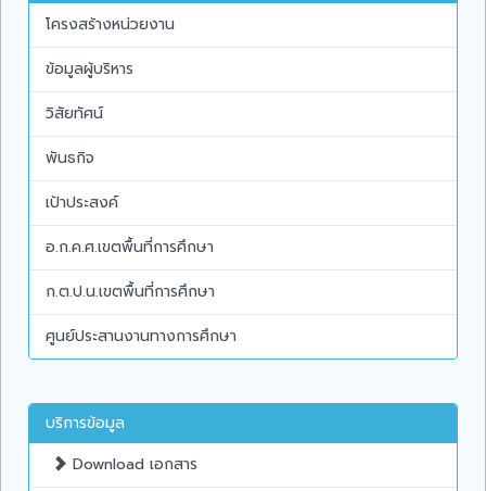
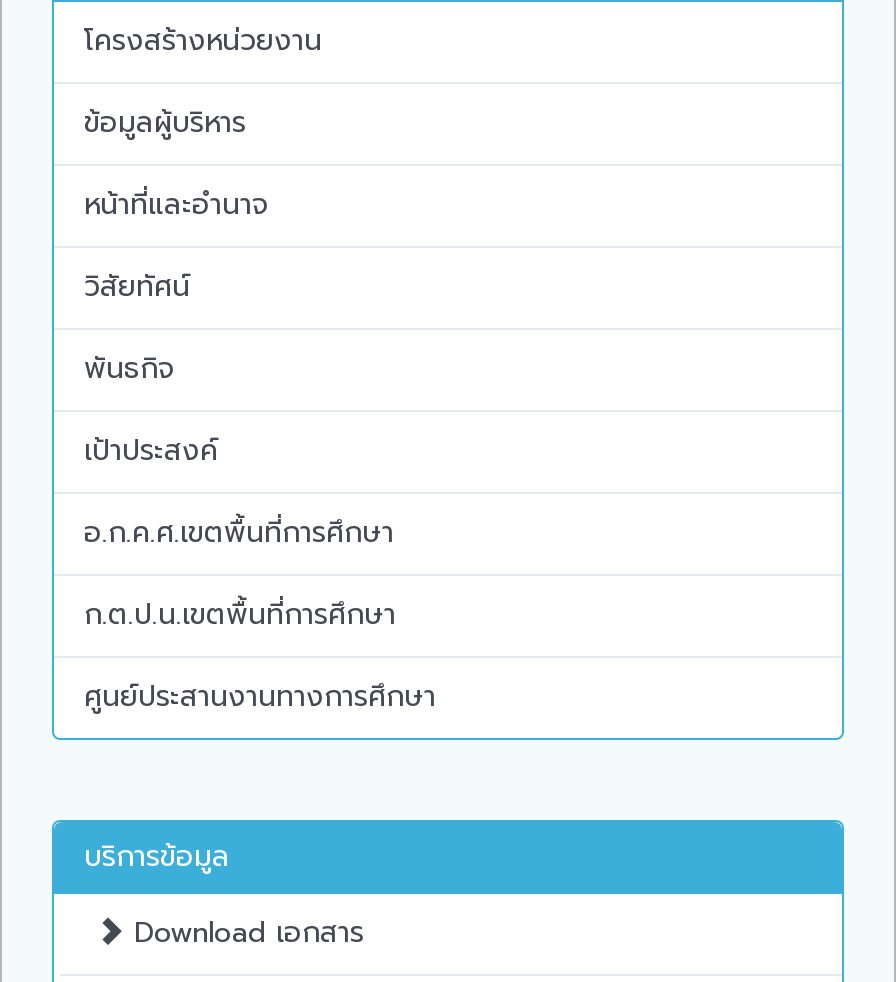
+ หน้าที่และอำนาจ
